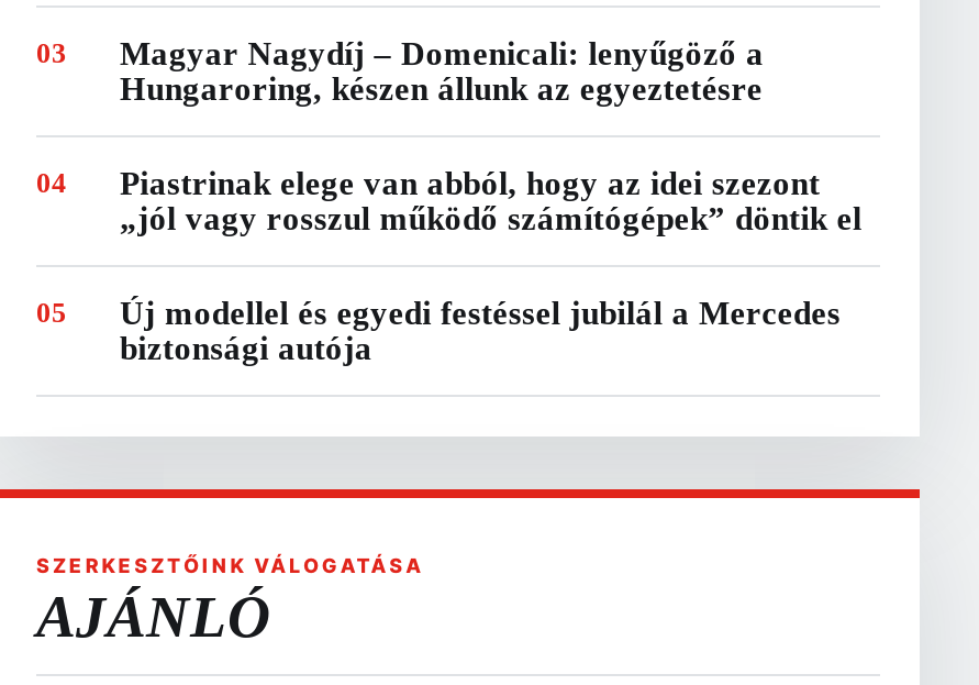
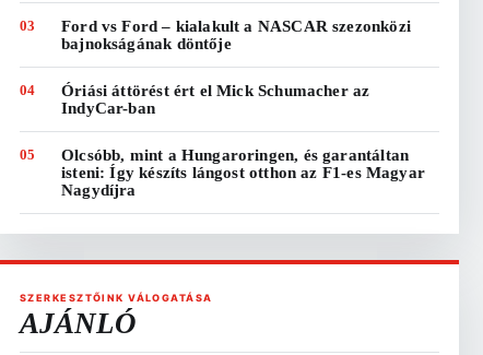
- Magyar Nagydíj – Domenicali: lenyűgöző a
- Hungaroring, készen állunk az egyeztetésre
+ Ford vs Ford – kialakult a NASCAR szezonközi
+ bajnokságának döntője

- Piastrinak elege van abból, hogy az idei szezont
- „jól vagy rosszul működő számítógépek” döntik el
+ Óriási áttörést ért el Mick Schumacher az
+ IndyCar-ban

- Új modellel és egyedi festéssel jubilál a Mercedes
- biztonsági autója
+ Olcsóbb, mint a Hungaroringen, és garantáltan
+ isteni: Így készíts lángost otthon az F1-es Magyar
+ Nagydíjra
